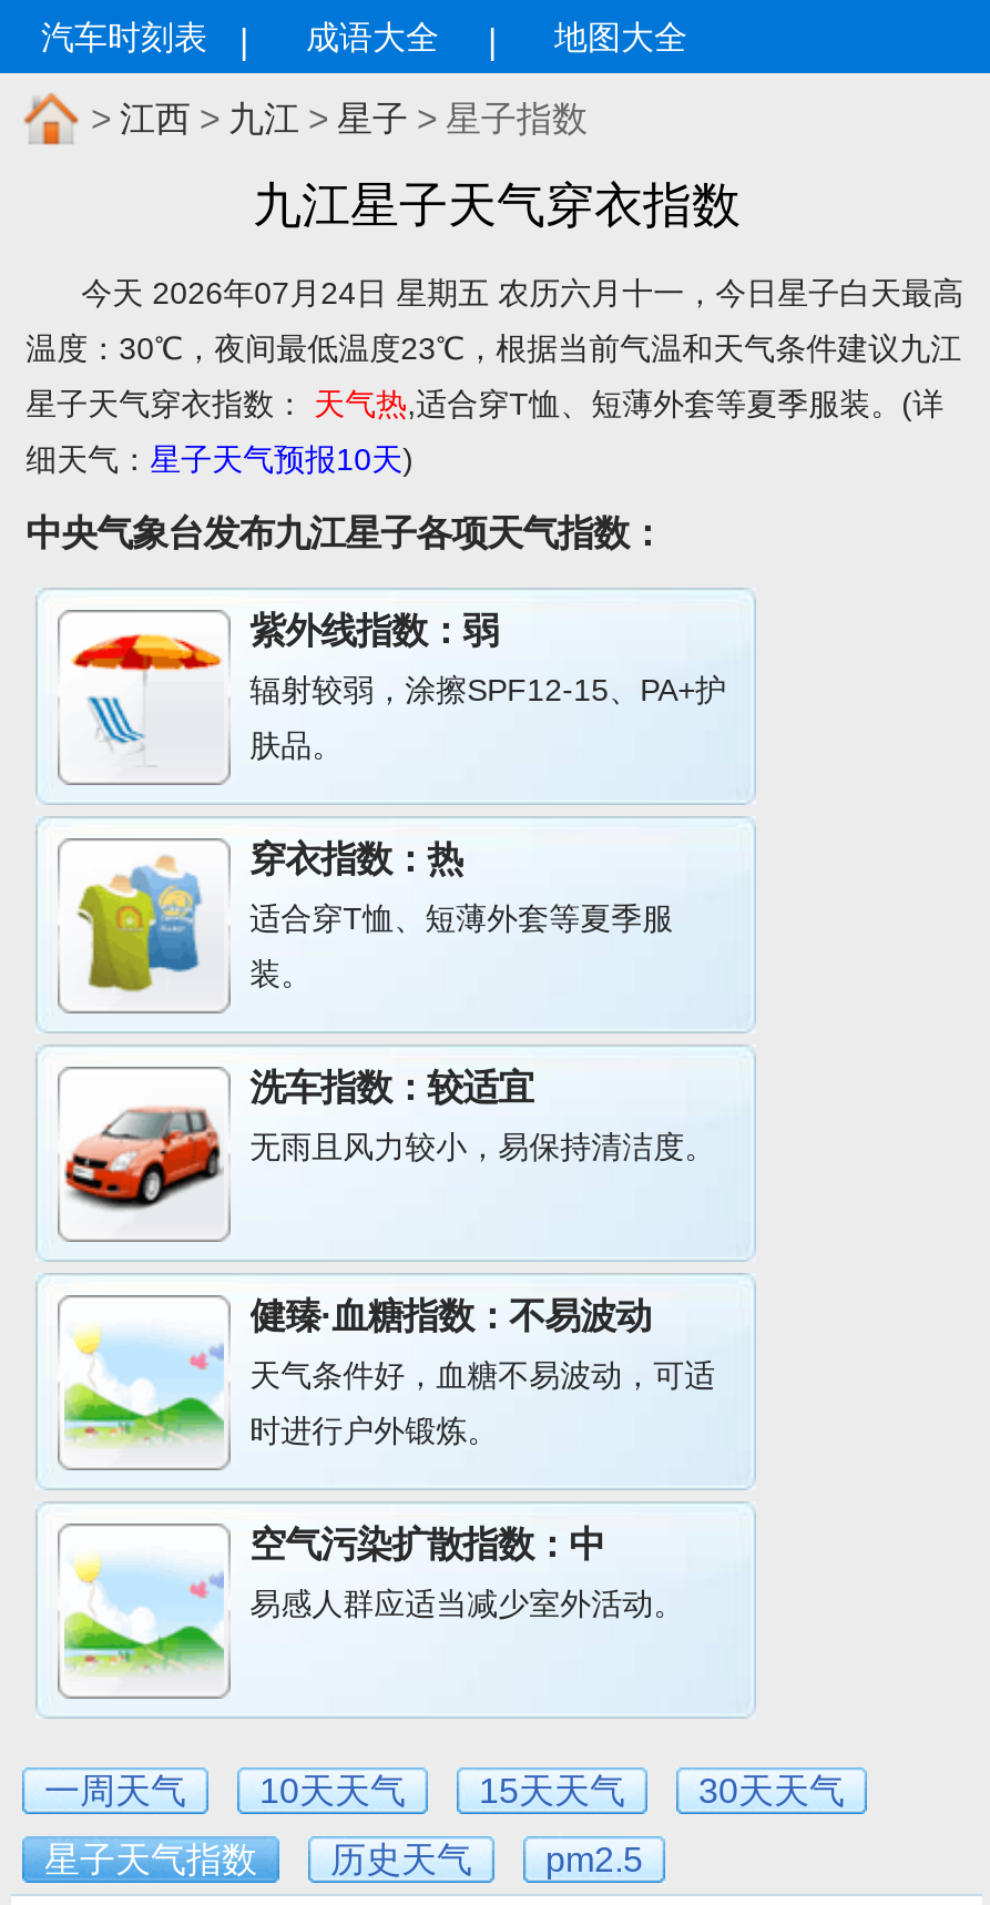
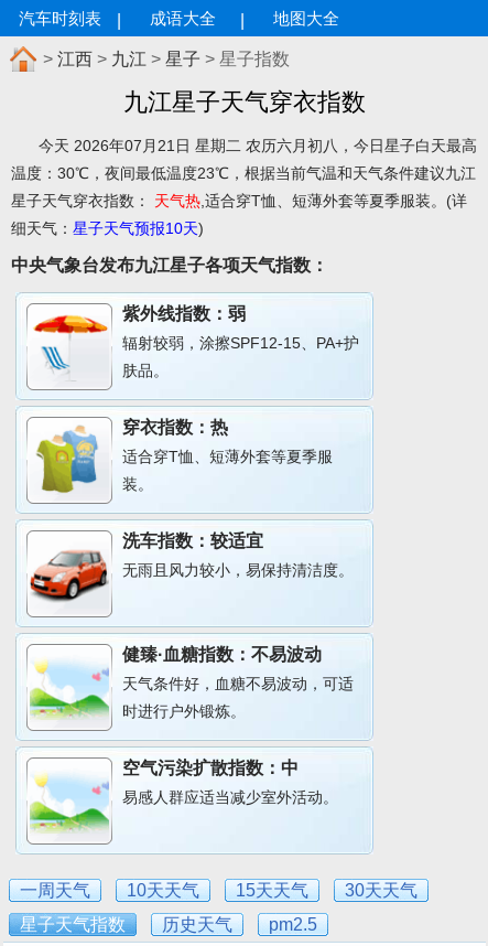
- 今天 2026年07月24日 星期五 农历六月十一，今日星子白天最高
+ 今天 2026年07月21日 星期二 农历六月初八，今日星子白天最高
